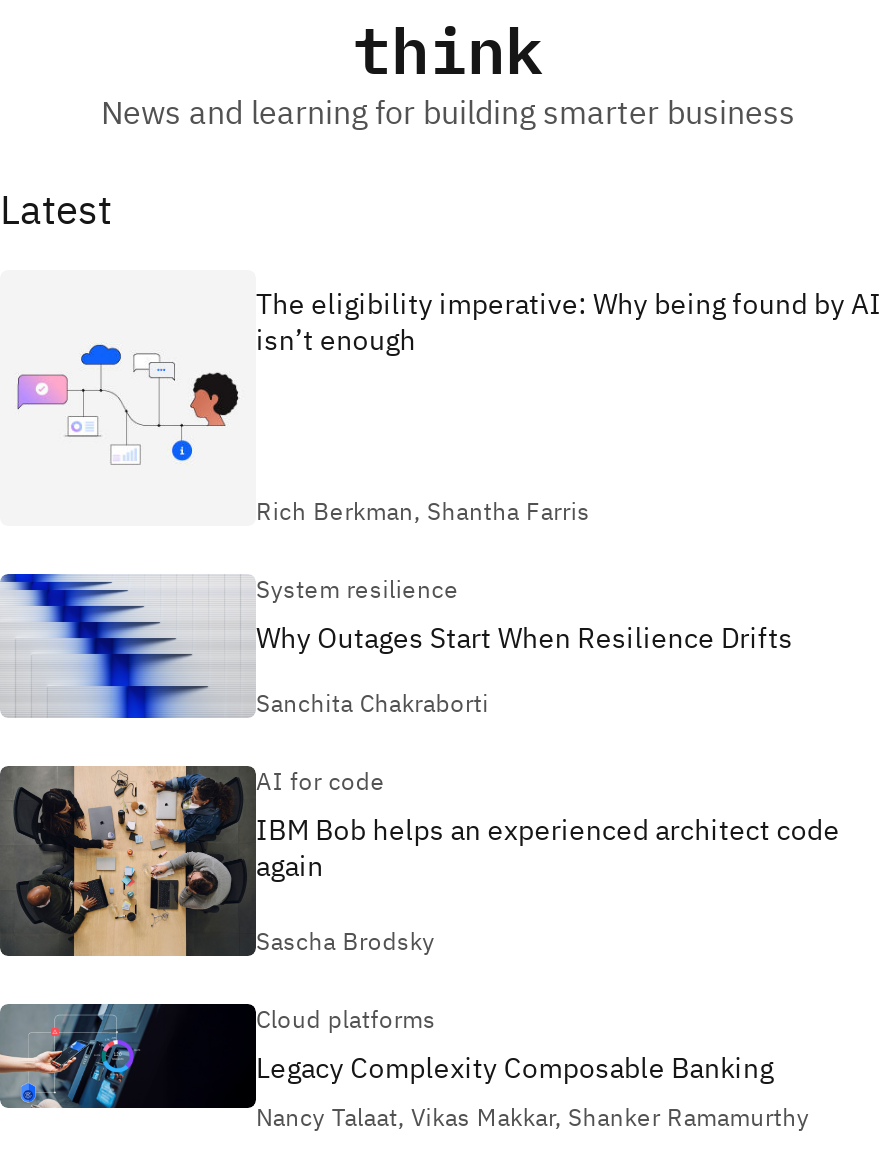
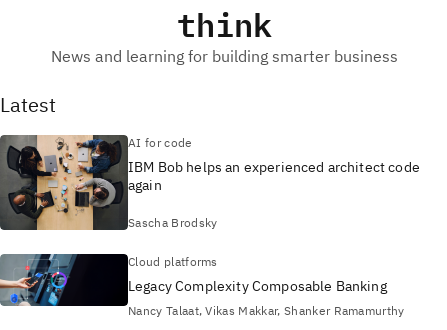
- [image]
- The eligibility imperative: Why being found by AI
- isn’t enough

- [image]
- Rich Berkman, Shantha Farris
- System resilience
- Why Outages Start When Resilience Drifts
- Sanchita Chakraborti
